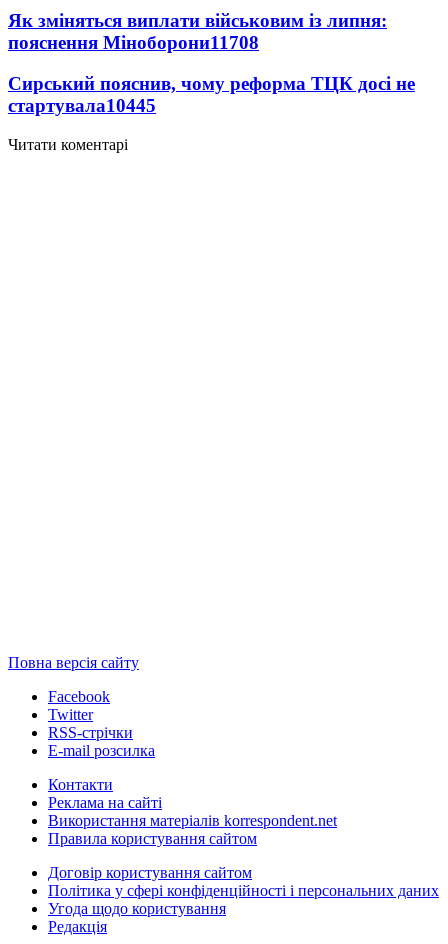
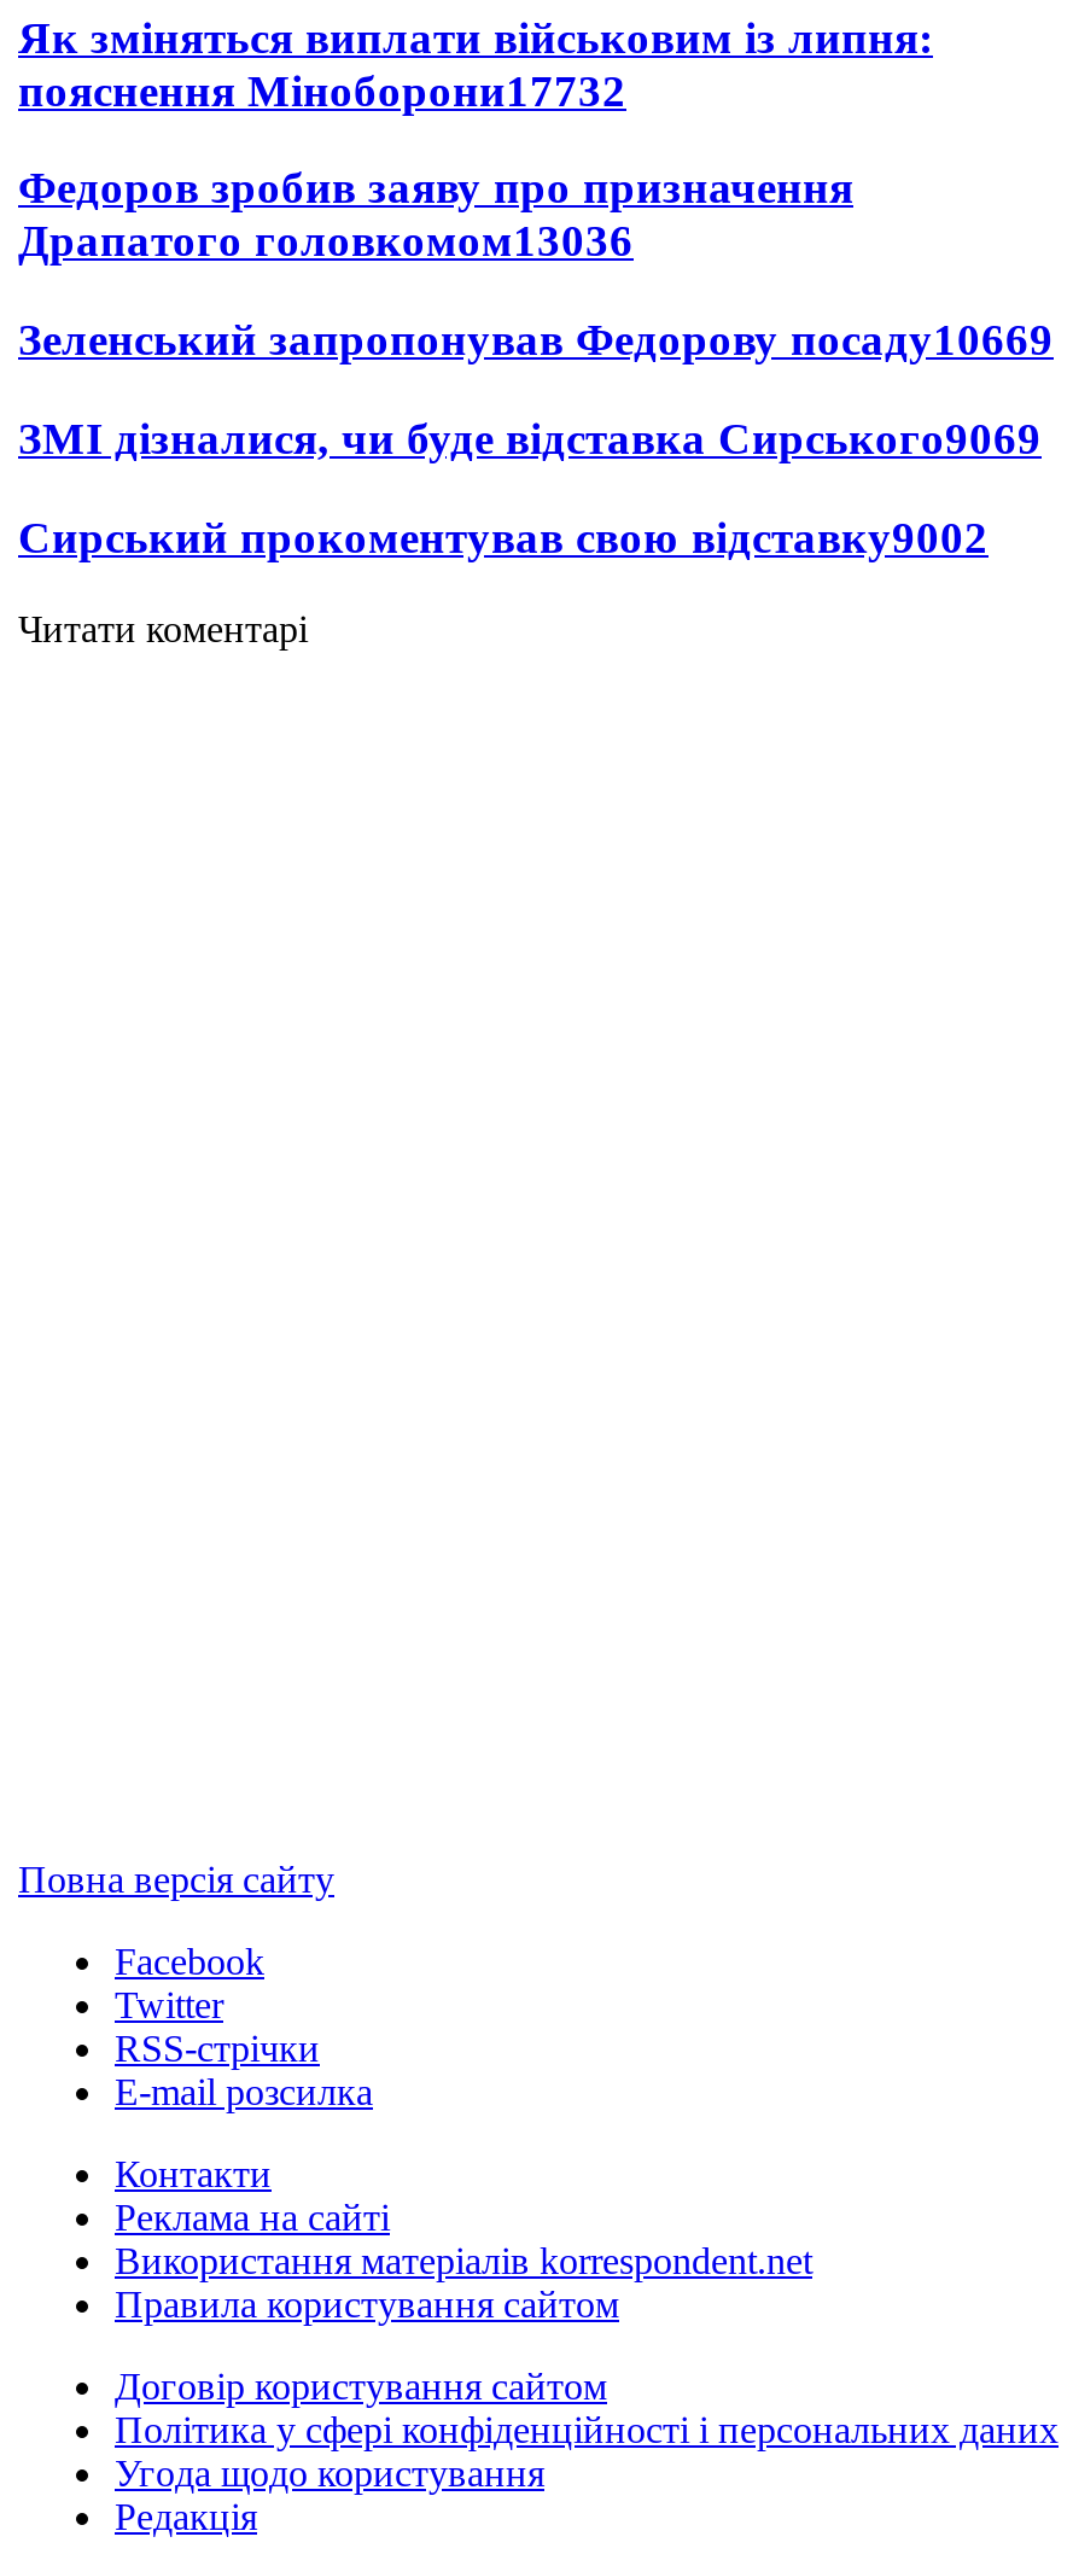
- пояснення Міноборони11708
- Сирський пояснив, чому реформа ТЦК досі не
- стартувала10445
+ пояснення Міноборони17732
+ Федоров зробив заяву про призначення
+ Драпатого головкомом13036
+ Зеленський запропонував Федорову посаду10669
+ ЗМІ дізналися, чи буде відставка Сирського9069
+ Сирський прокоментував свою відставку9002
